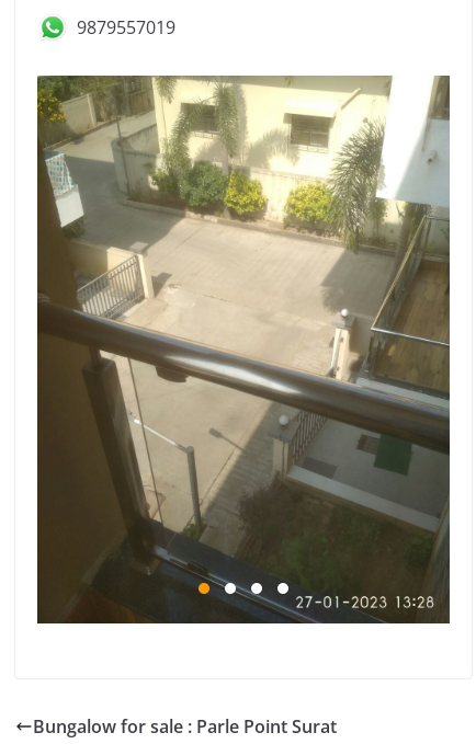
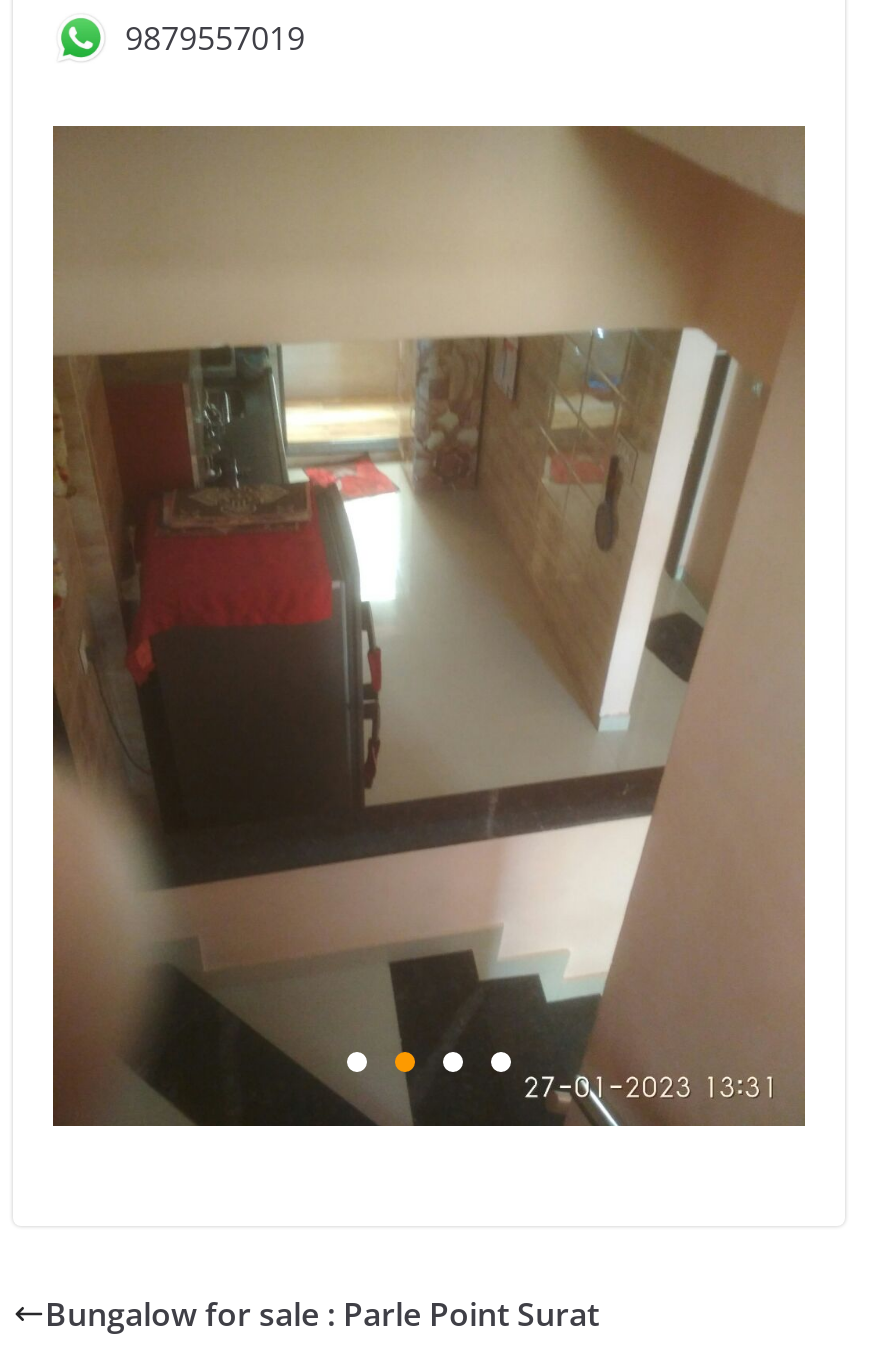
- [image]
+ [image]
